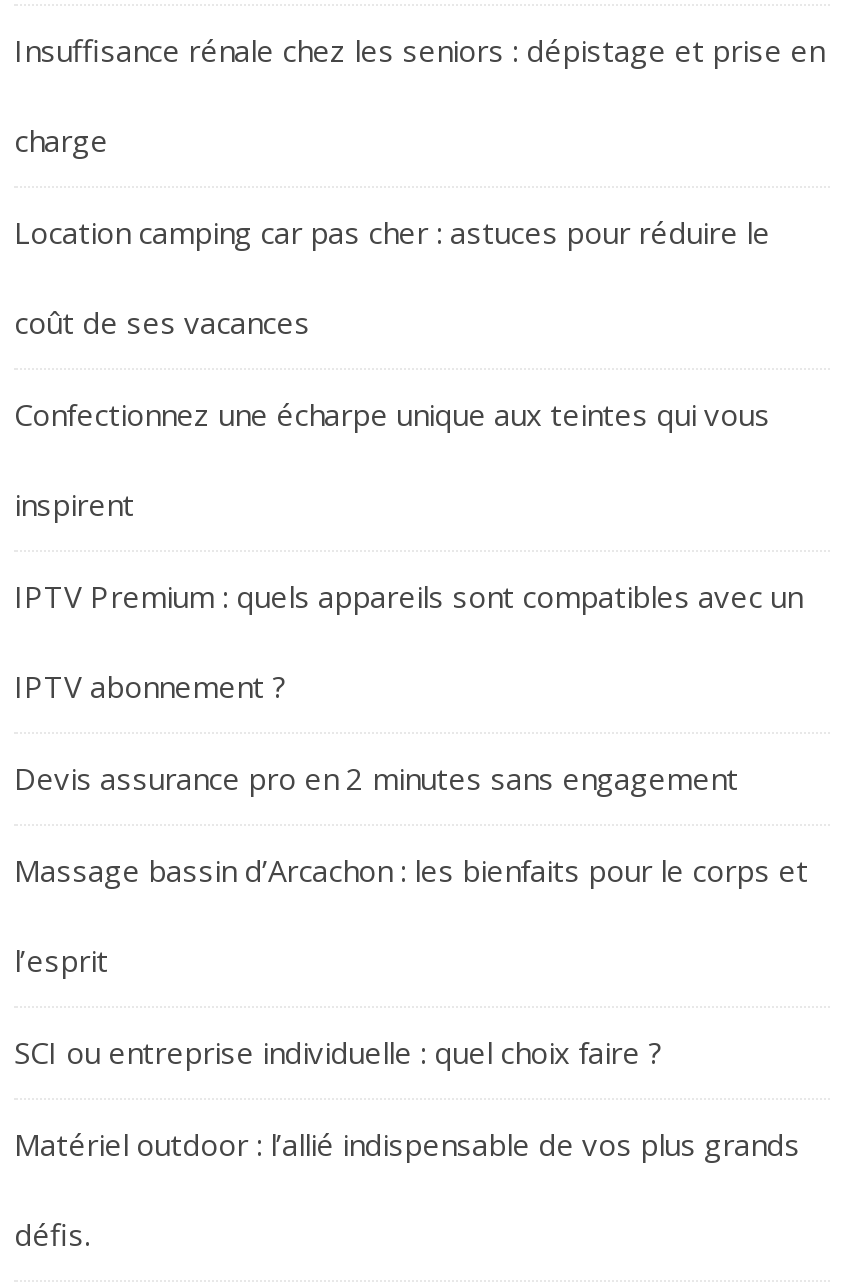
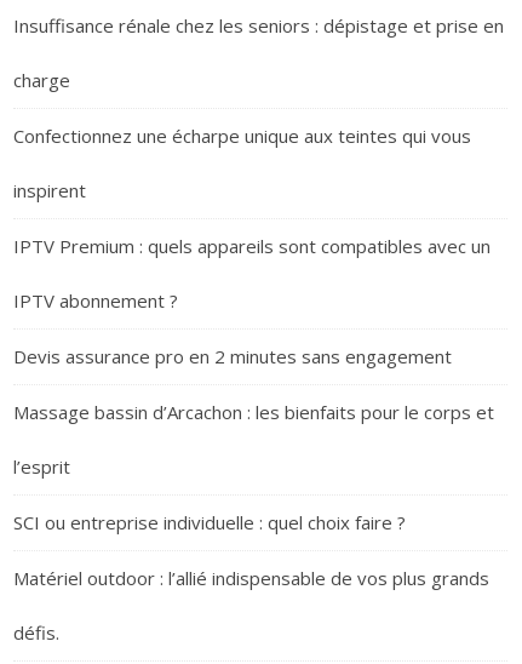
- Location camping car pas cher : astuces pour réduire le
- coût de ses vacances
